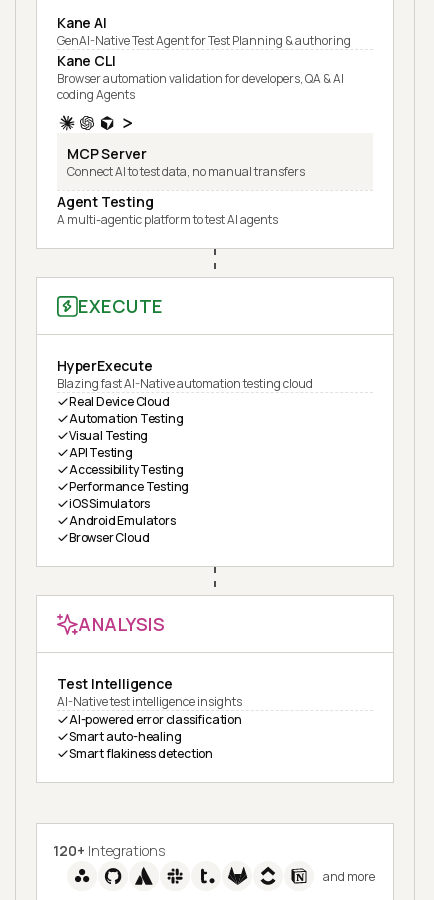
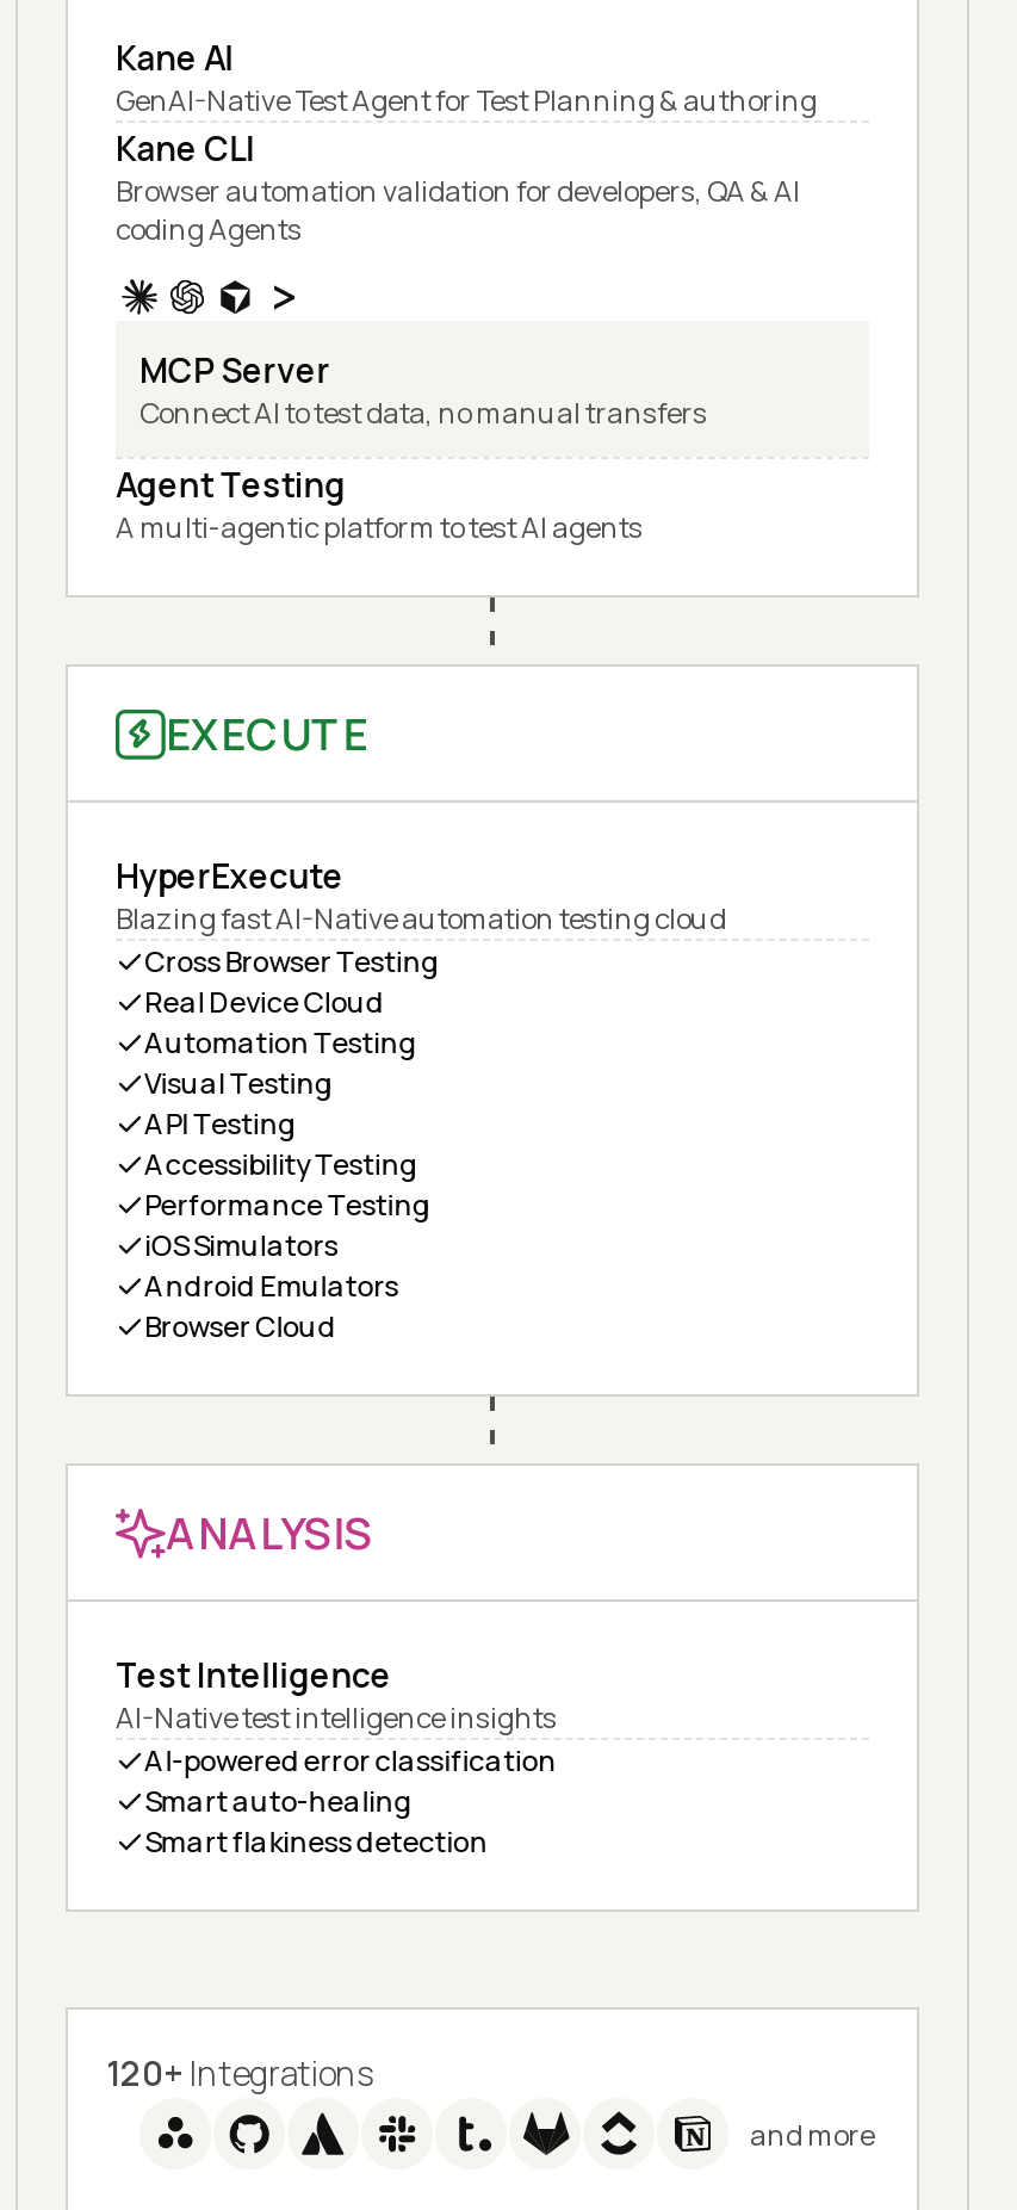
+ Cross Browser Testing
